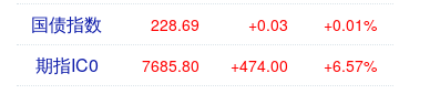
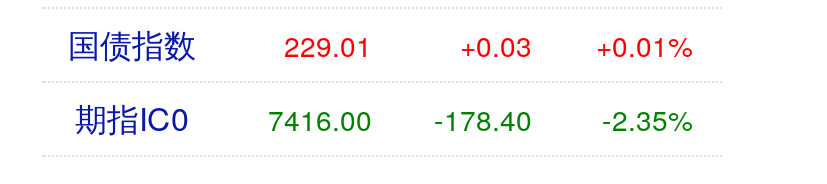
- 228.69
+ 229.01

- 7685.80
+ 7416.00

- +474.00
+ -178.40

- +6.57%
+ -2.35%
